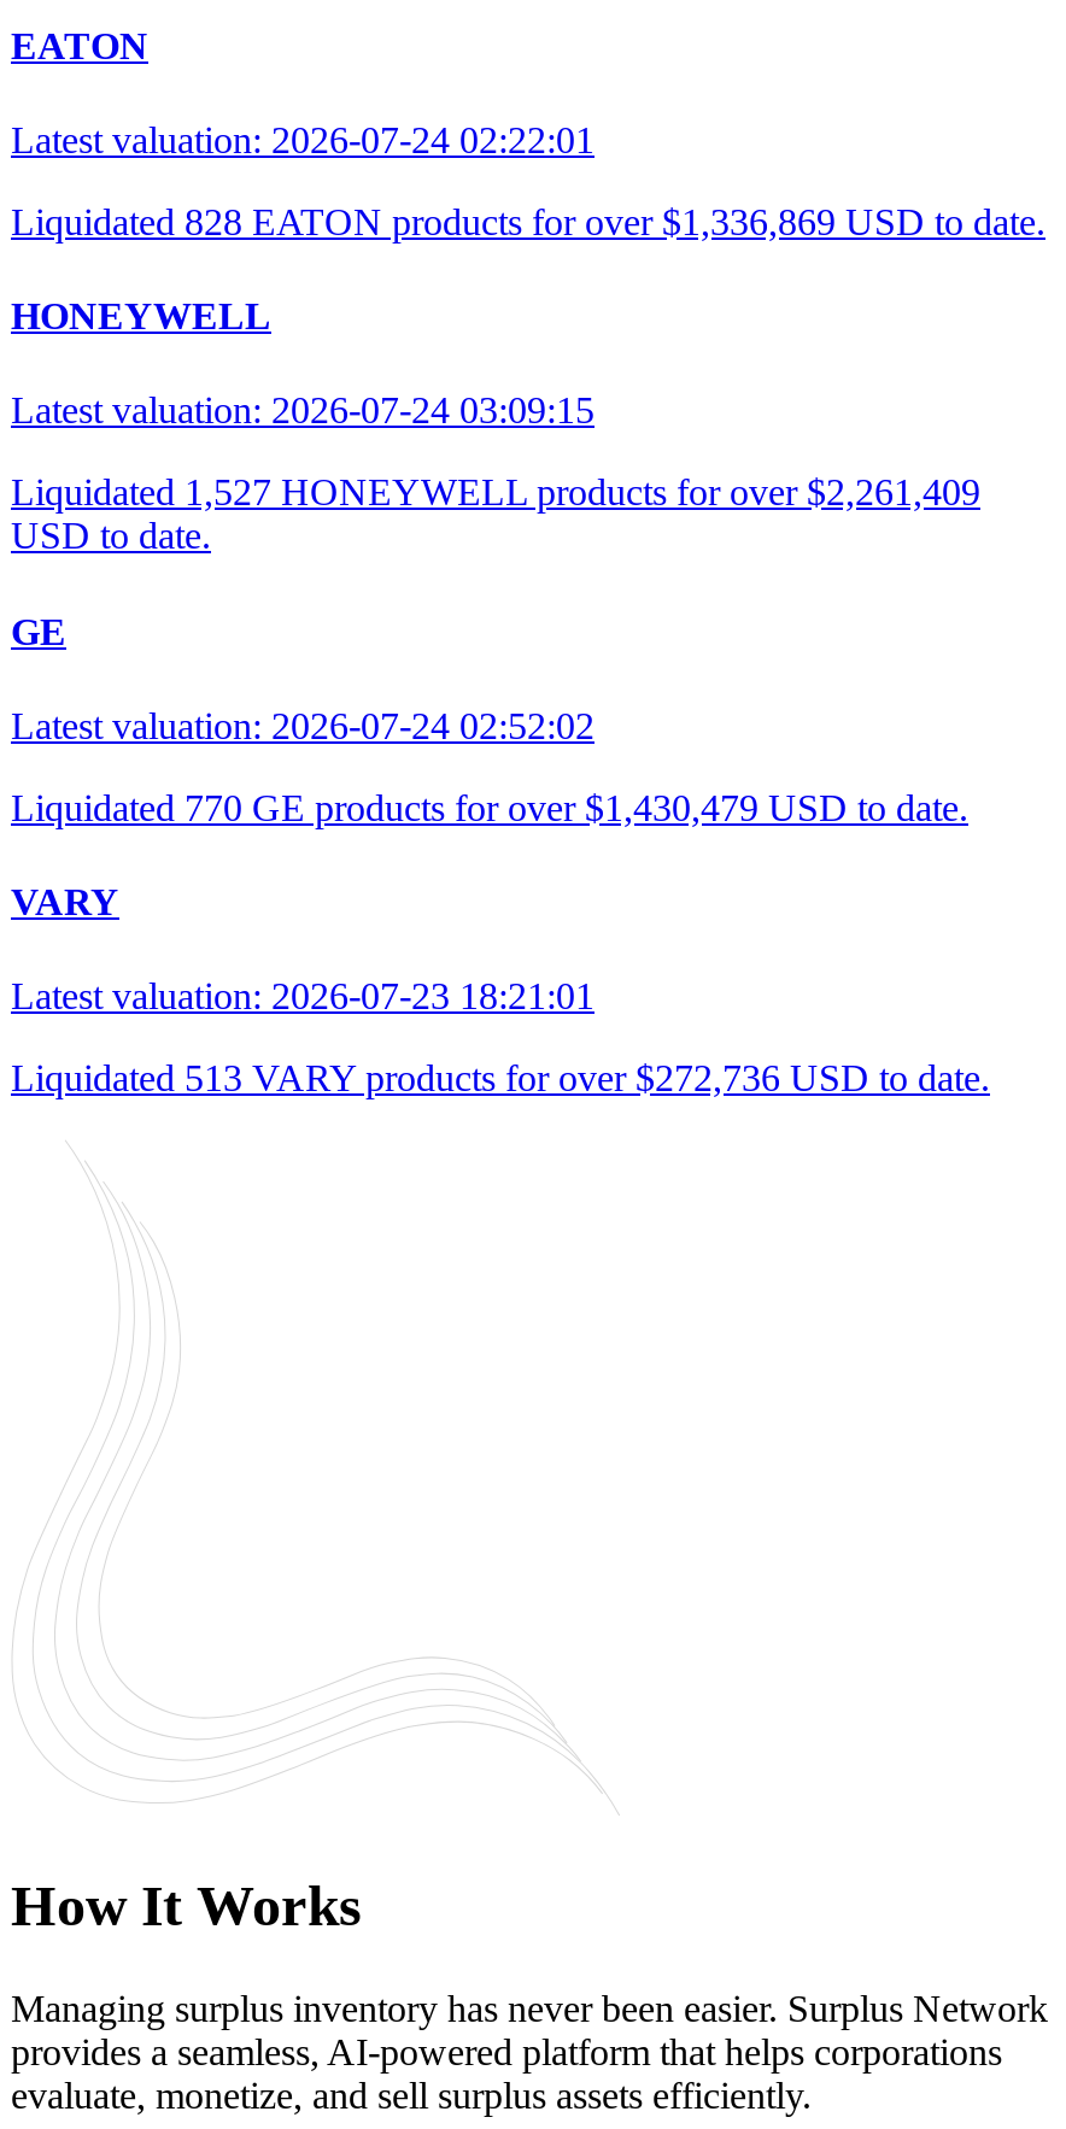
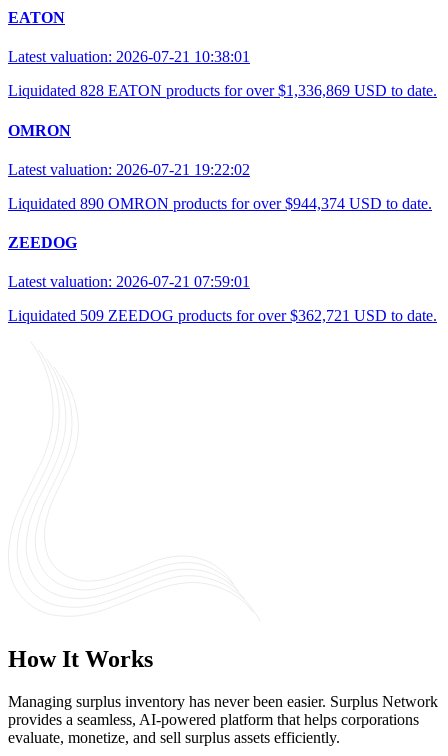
- Latest valuation: 2026-07-24 02:22:01
+ Latest valuation: 2026-07-21 10:38:01

- HONEYWELL
- Latest valuation: 2026-07-24 03:09:15
- Liquidated 1,527 HONEYWELL products for over $2,261,409
- USD to date.
- GE
- Latest valuation: 2026-07-24 02:52:02
- Liquidated 770 GE products for over $1,430,479 USD to date.
- VARY
- Latest valuation: 2026-07-23 18:21:01
- Liquidated 513 VARY products for over $272,736 USD to date.
+ OMRON
+ Latest valuation: 2026-07-21 19:22:02
+ Liquidated 890 OMRON products for over $944,374 USD to date.
+ ZEEDOG
+ Latest valuation: 2026-07-21 07:59:01
+ Liquidated 509 ZEEDOG products for over $362,721 USD to date.
